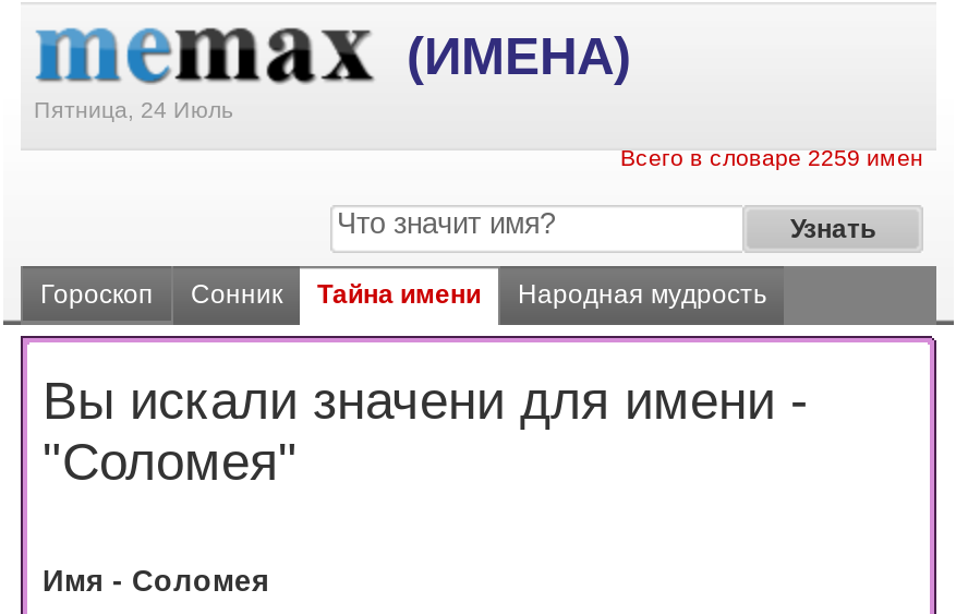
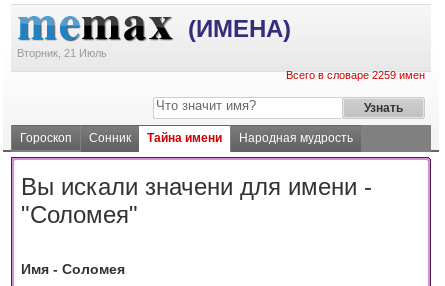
- Пятница, 24 Июль
+ Вторник, 21 Июль
